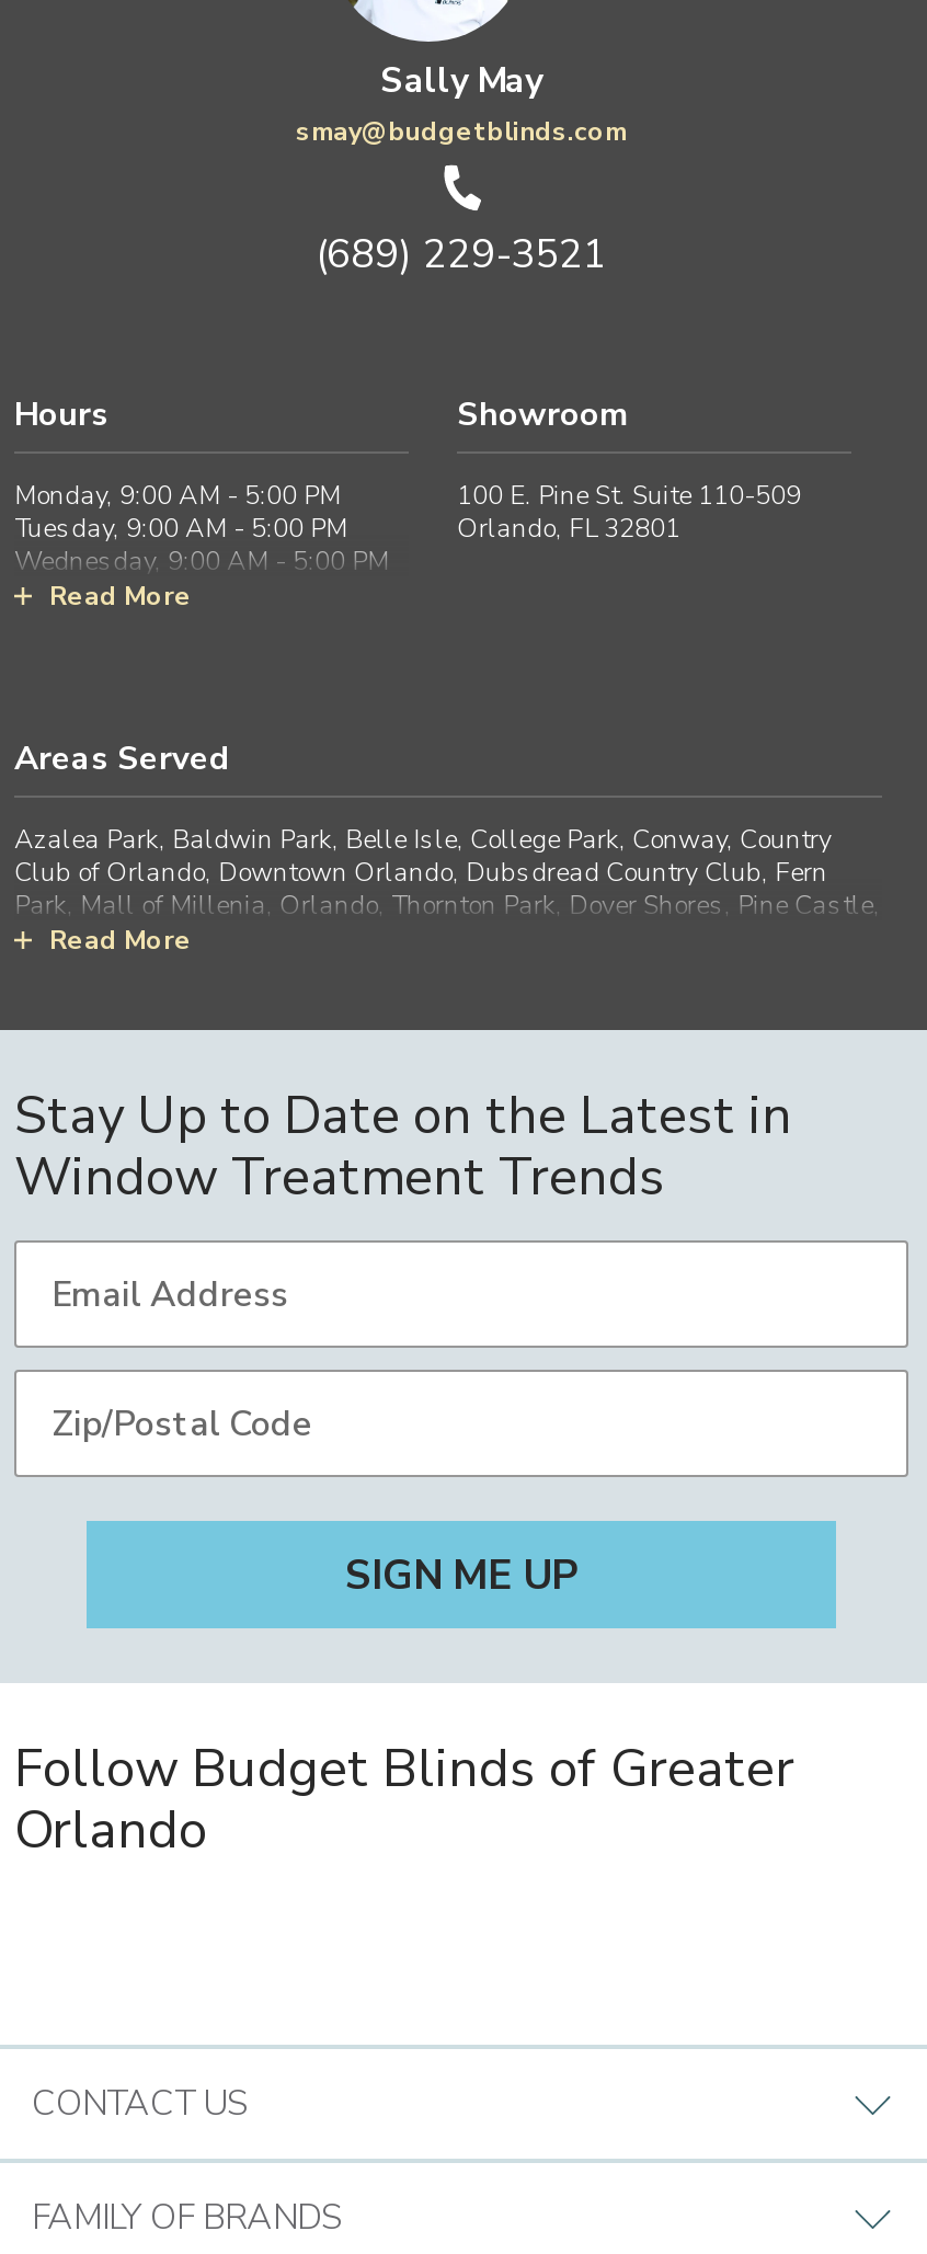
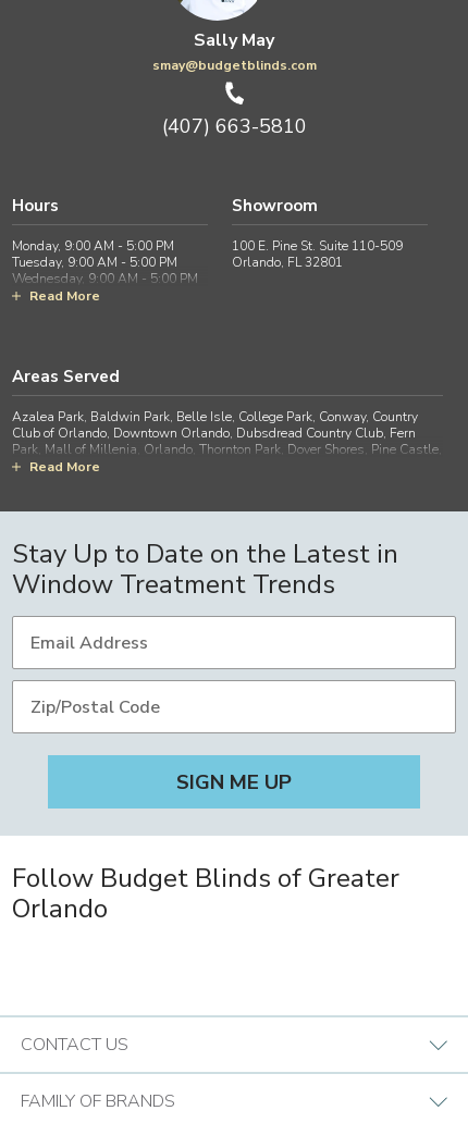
- (689) 229-3521
+ (407) 663-5810
